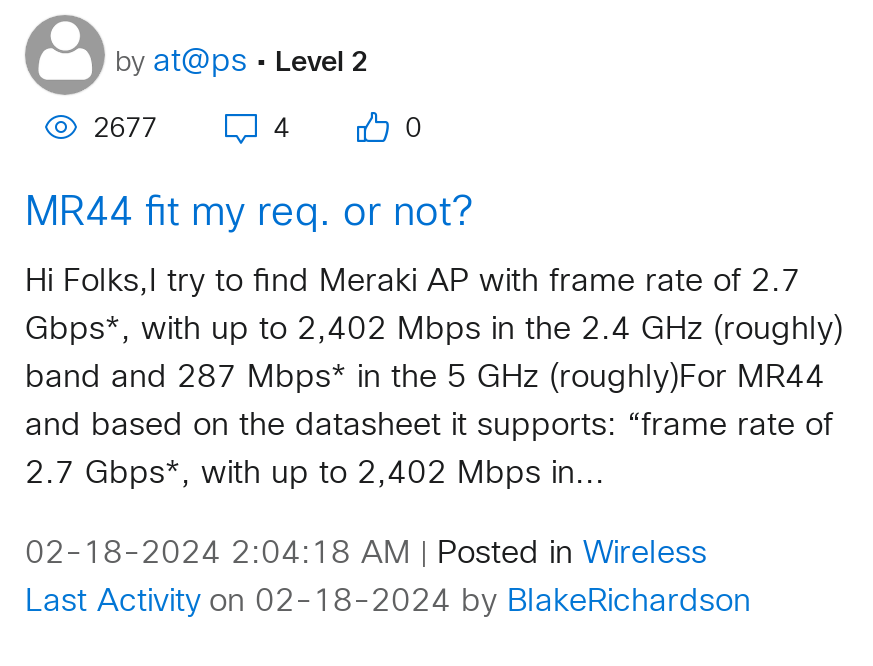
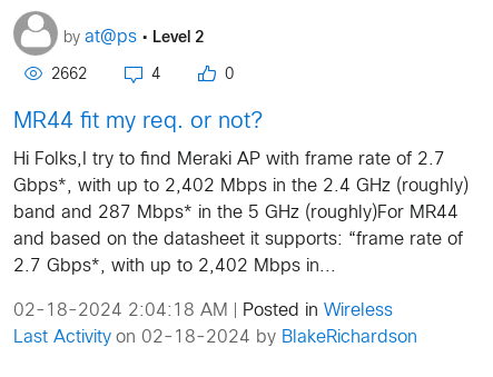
- 2677
+ 2662
